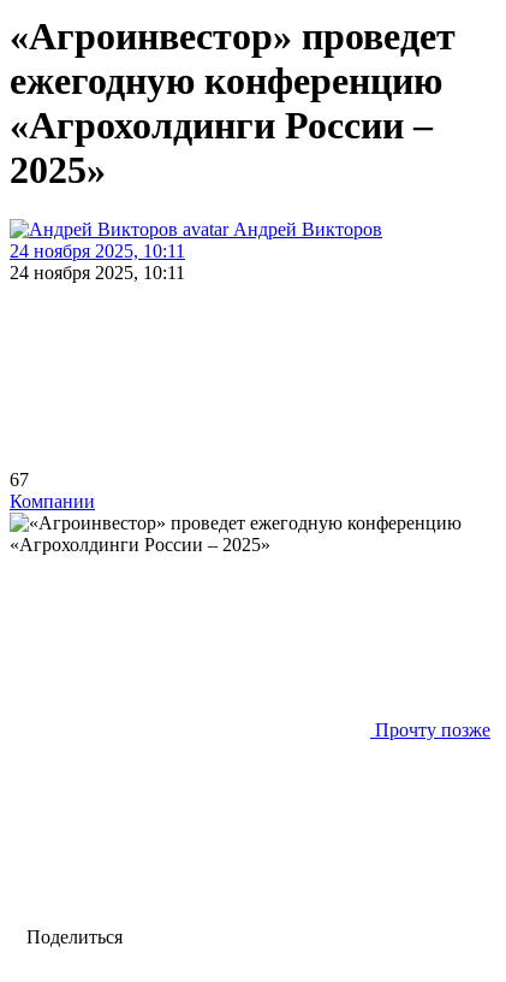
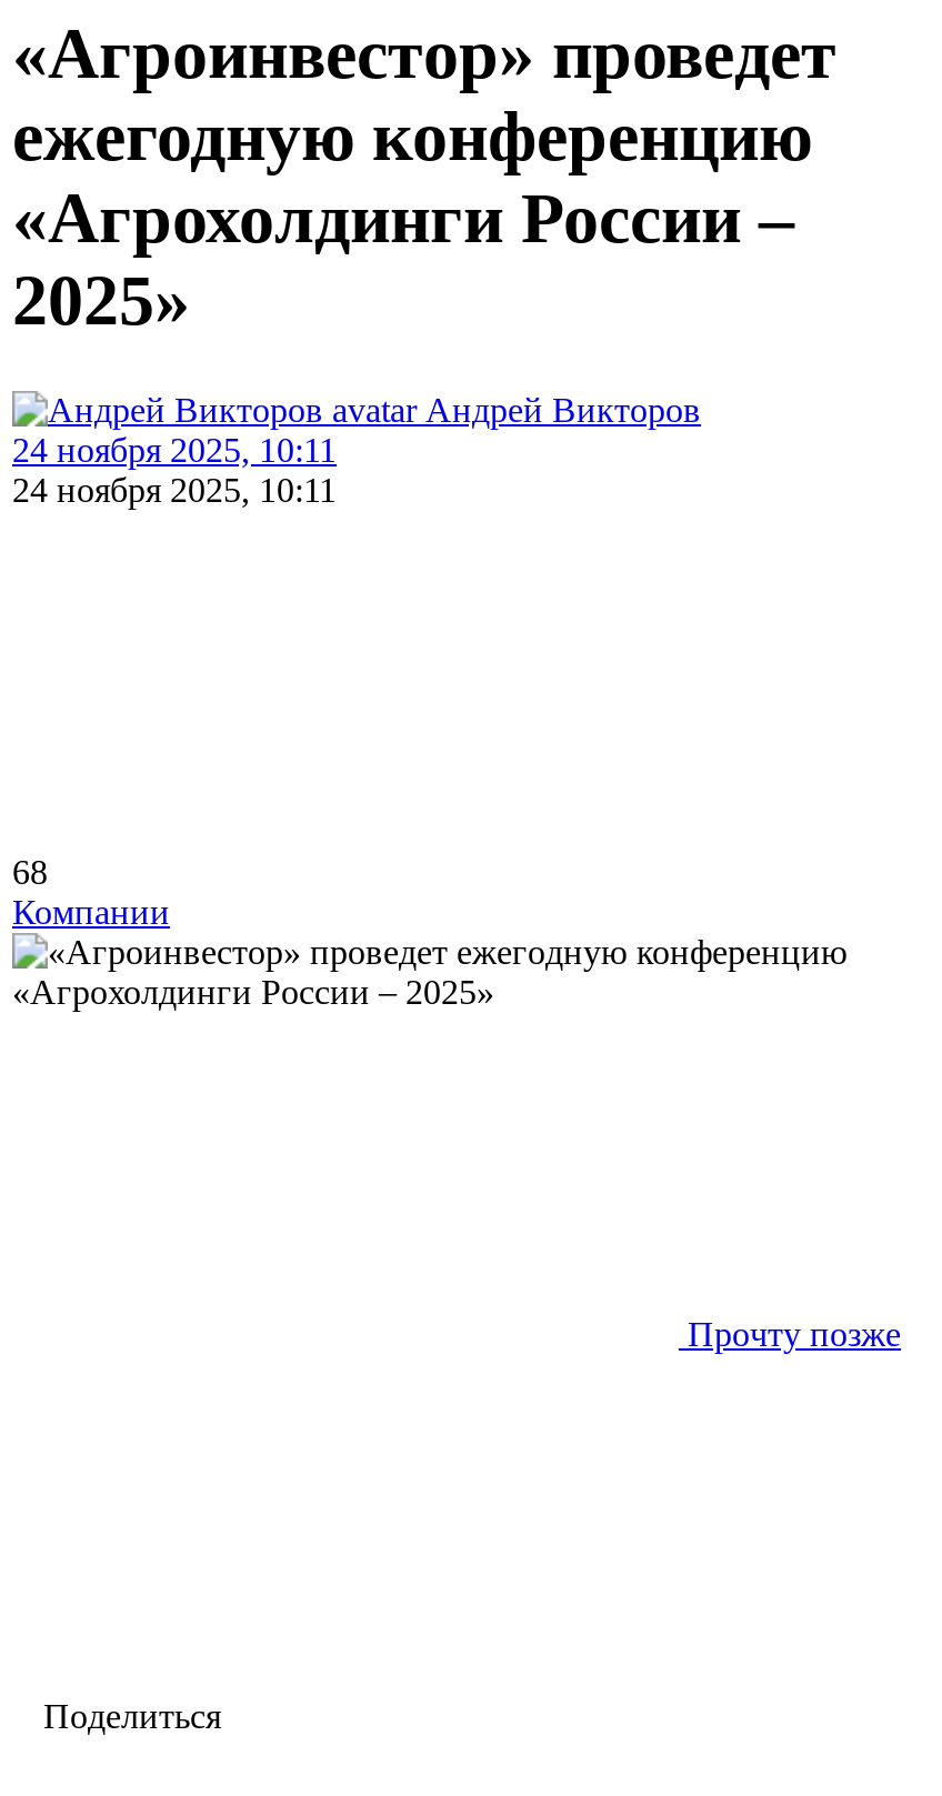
- 67
+ 68
